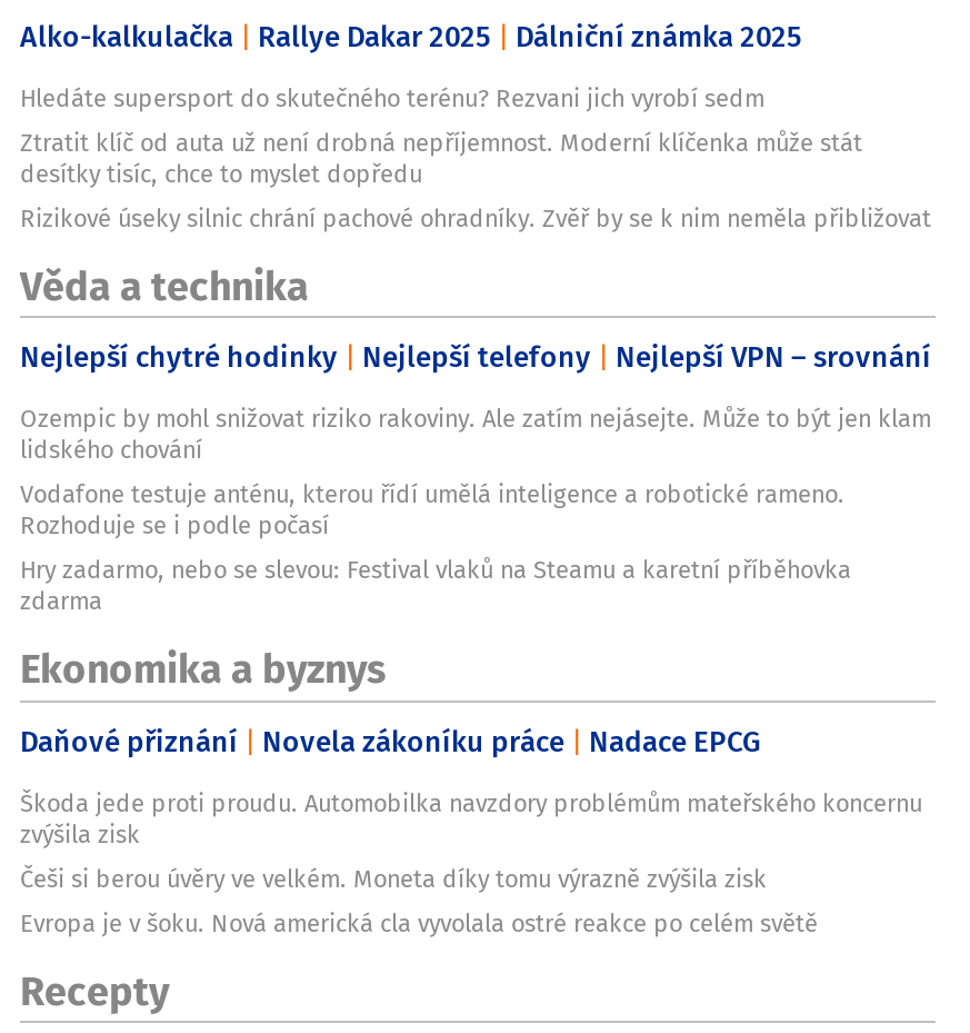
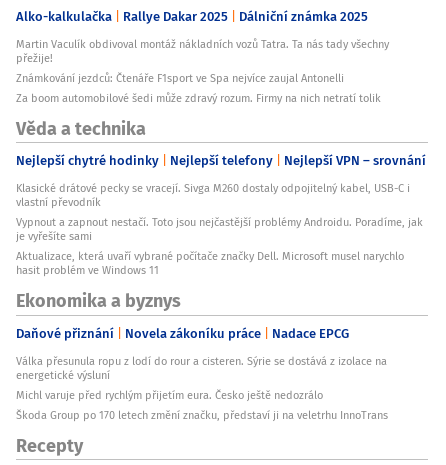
- Hledáte supersport do skutečného terénu? Rezvani jich vyrobí sedm
- Ztratit klíč od auta už není drobná nepříjemnost. Moderní klíčenka může stát
- desítky tisíc, chce to myslet dopředu
- Rizikové úseky silnic chrání pachové ohradníky. Zvěř by se k nim neměla přibližovat
+ Martin Vaculík obdivoval montáž nákladních vozů Tatra. Ta nás tady všechny
+ přežije!
+ Známkování jezdců: Čtenáře F1sport ve Spa nejvíce zaujal Antonelli
+ Za boom automobilové šedi může zdravý rozum. Firmy na nich netratí tolik

- Ozempic by mohl snižovat riziko rakoviny. Ale zatím nejásejte. Může to být jen klam
- lidského chování
- Vodafone testuje anténu, kterou řídí umělá inteligence a robotické rameno.
- Rozhoduje se i podle počasí
- Hry zadarmo, nebo se slevou: Festival vlaků na Steamu a karetní příběhovka
- zdarma
+ Klasické drátové pecky se vracejí. Sivga M260 dostaly odpojitelný kabel, USB-C i
+ vlastní převodník
+ Vypnout a zapnout nestačí. Toto jsou nejčastější problémy Androidu. Poradíme, jak
+ je vyřešíte sami
+ Aktualizace, která uvaří vybrané počítače značky Dell. Microsoft musel narychlo
+ hasit problém ve Windows 11

- Škoda jede proti proudu. Automobilka navzdory problémům mateřského koncernu
- zvýšila zisk
- Češi si berou úvěry ve velkém. Moneta díky tomu výrazně zvýšila zisk
- Evropa je v šoku. Nová americká cla vyvolala ostré reakce po celém světě
+ Válka přesunula ropu z lodí do rour a cisteren. Sýrie se dostává z izolace na
+ energetické výsluní
+ Michl varuje před rychlým přijetím eura. Česko ještě nedozrálo
+ Škoda Group po 170 letech změní značku, představí ji na veletrhu InnoTrans
